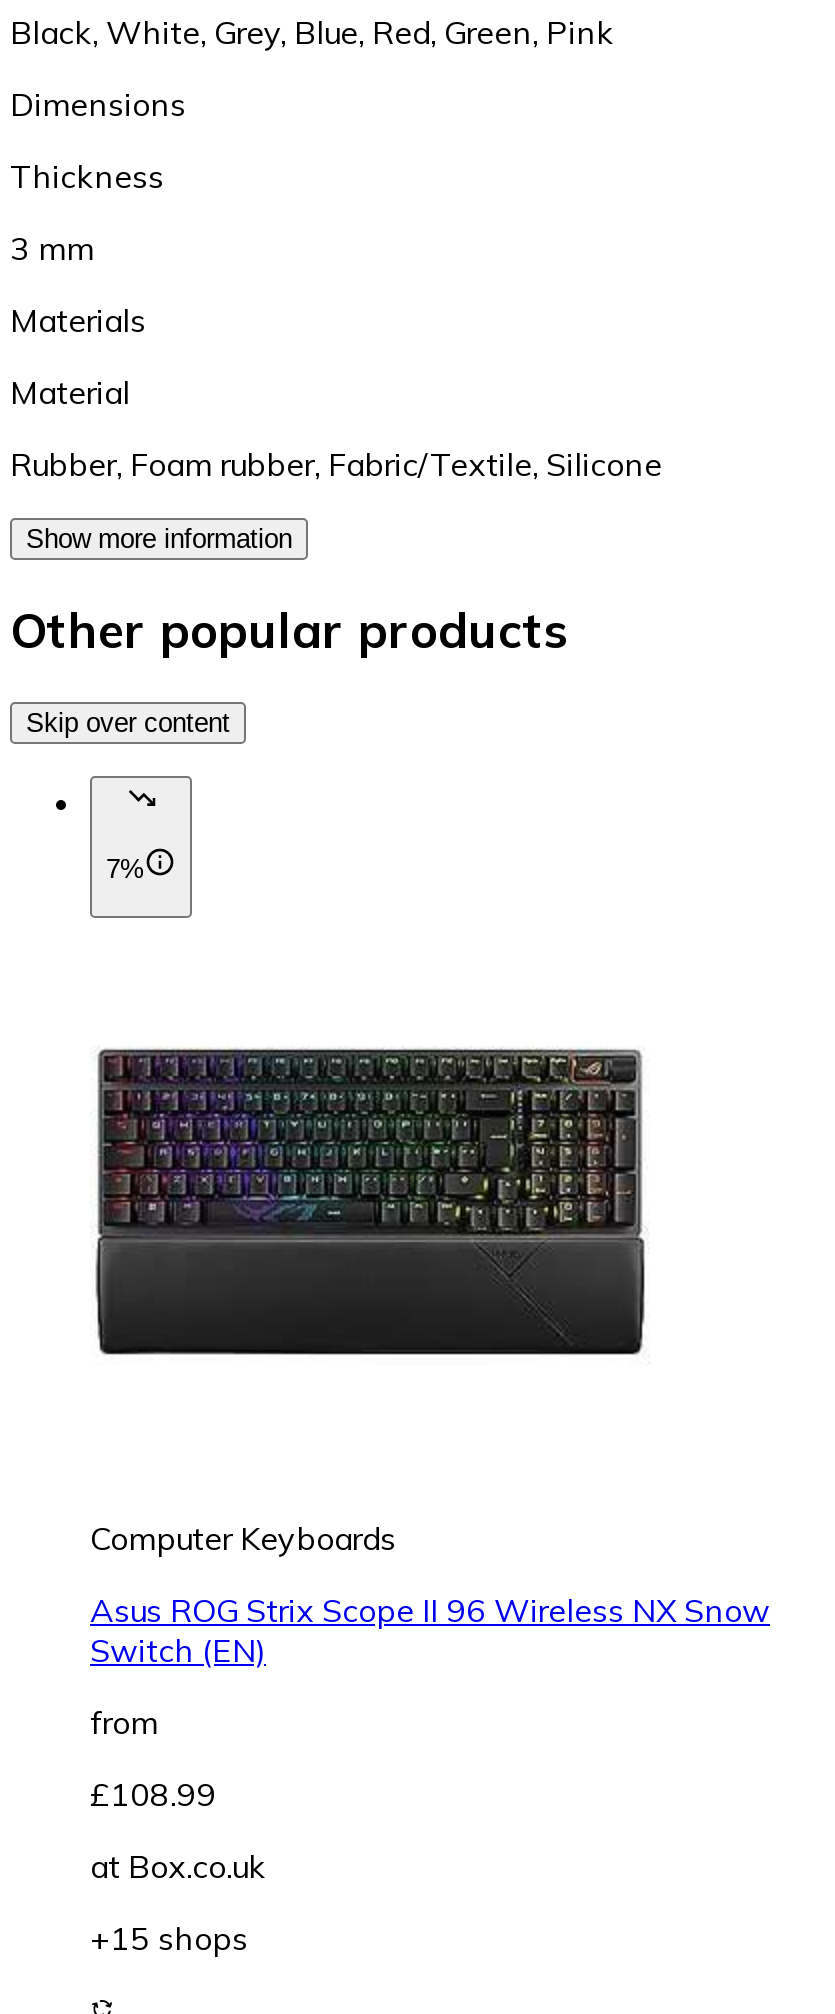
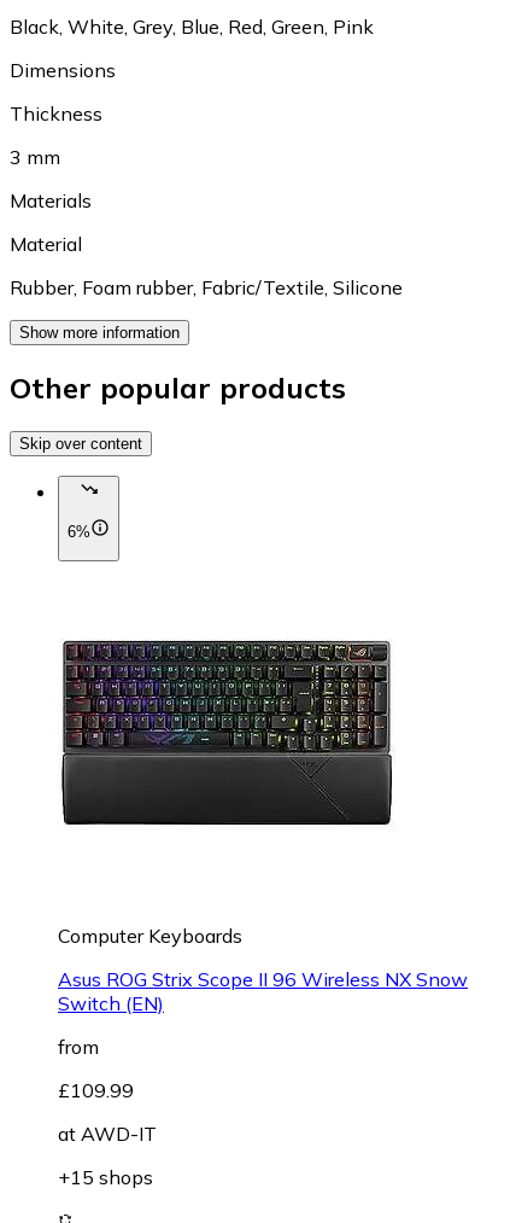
- 7%
+ 6%

- £108.99
+ £109.99

- at Box.co.uk
+ at AWD-IT
